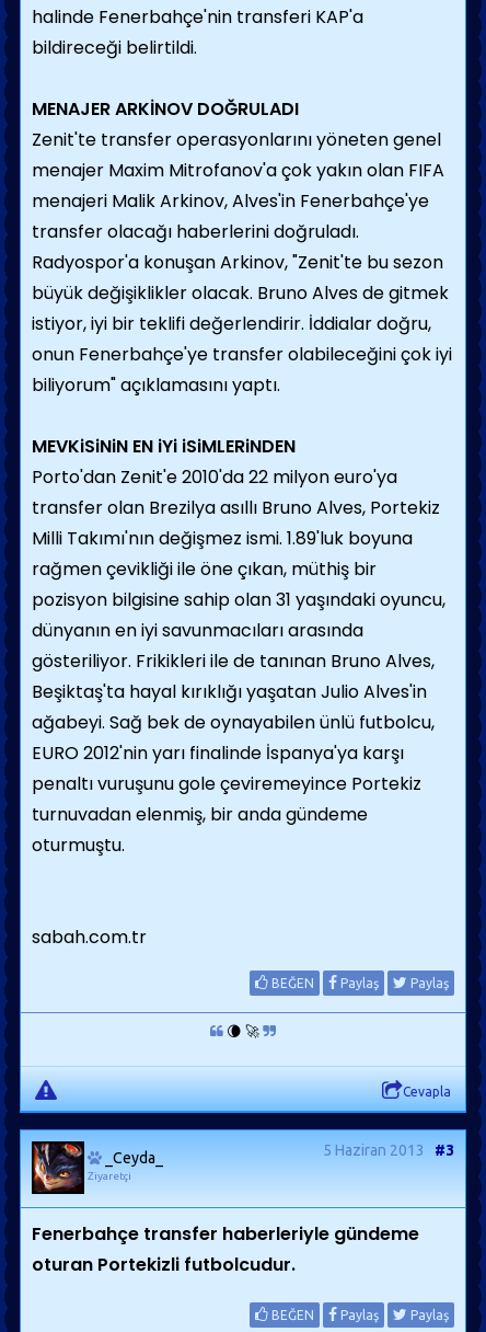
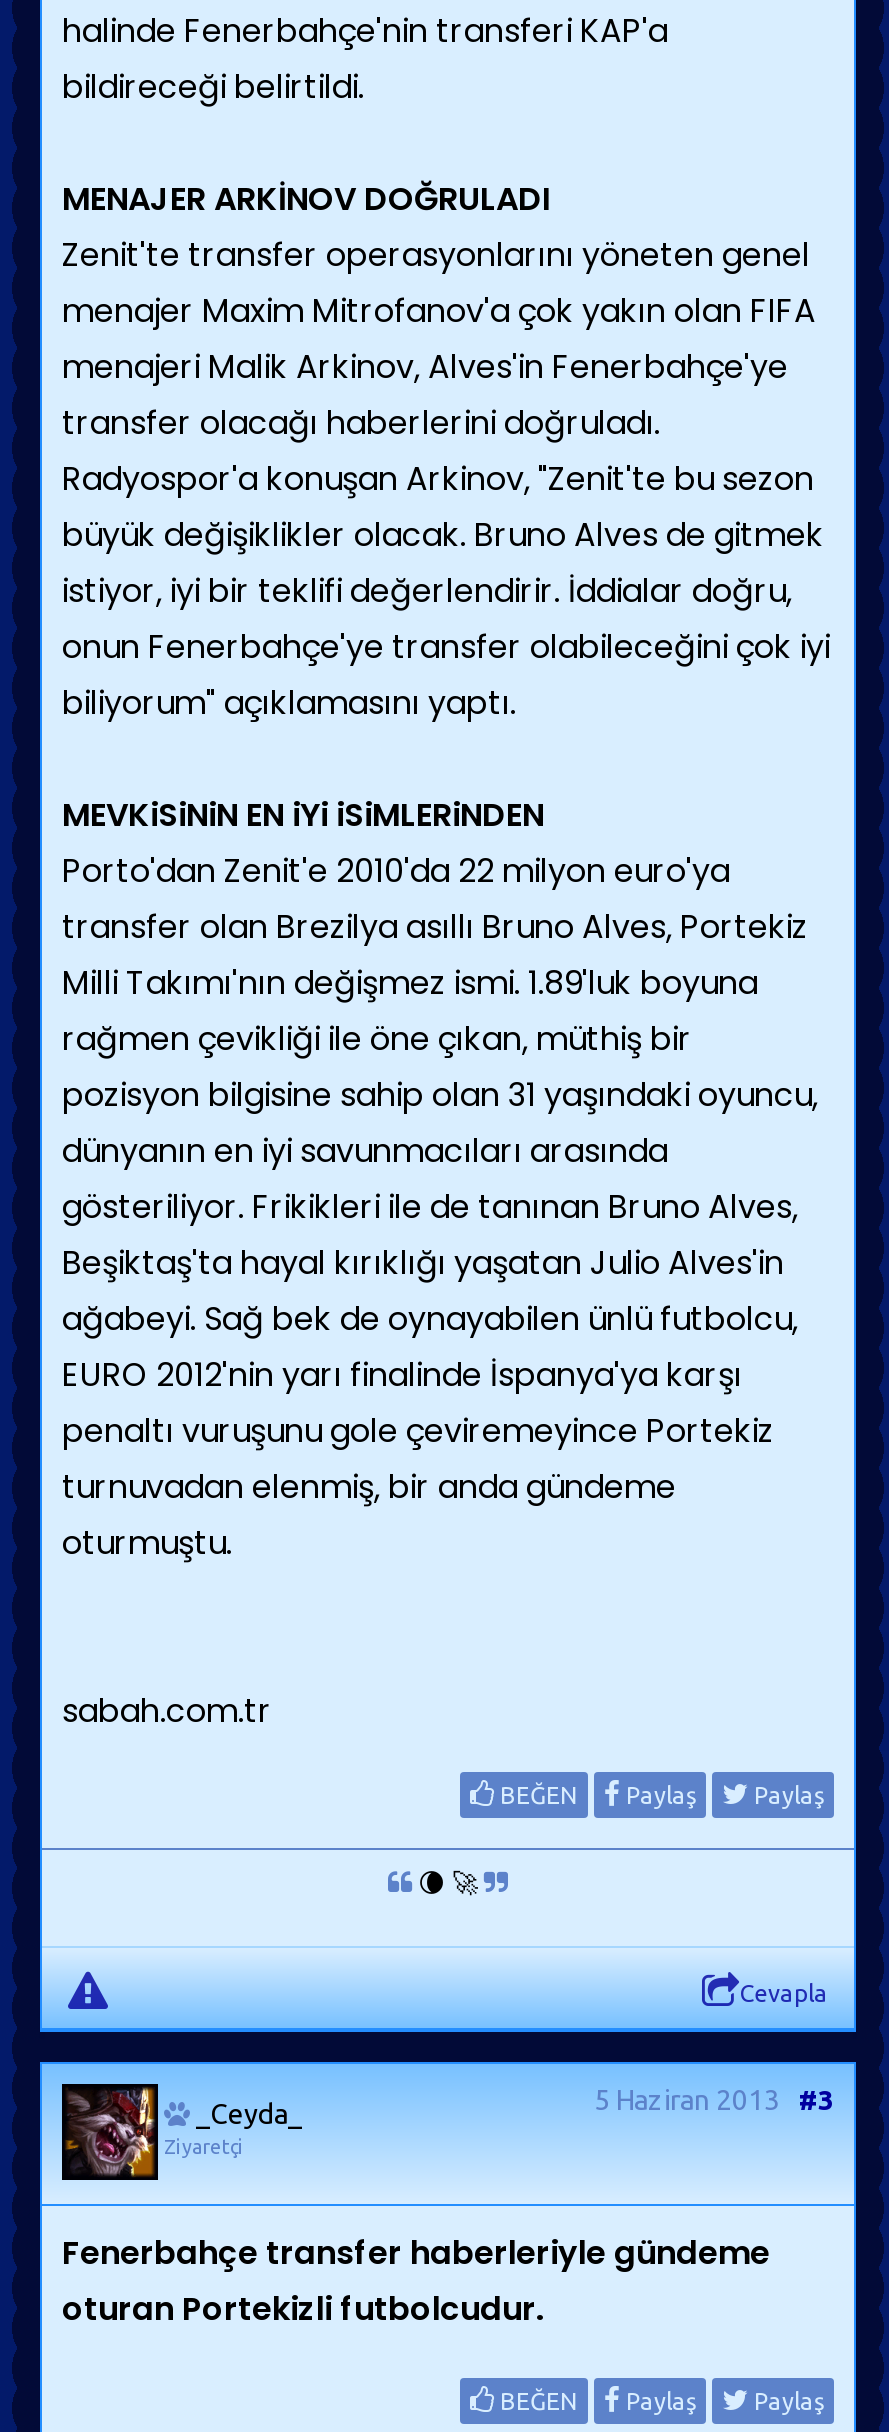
- [image]
+ [image]
